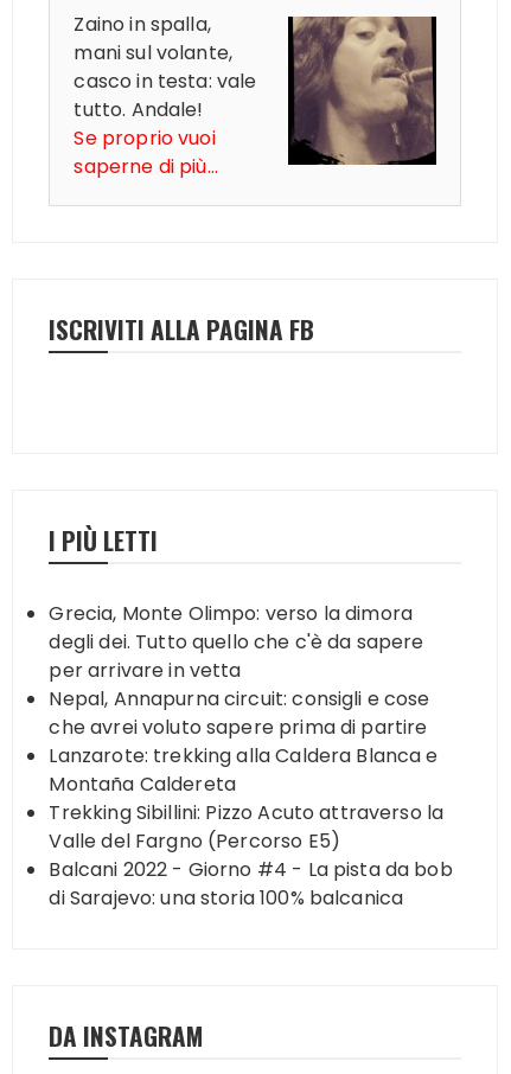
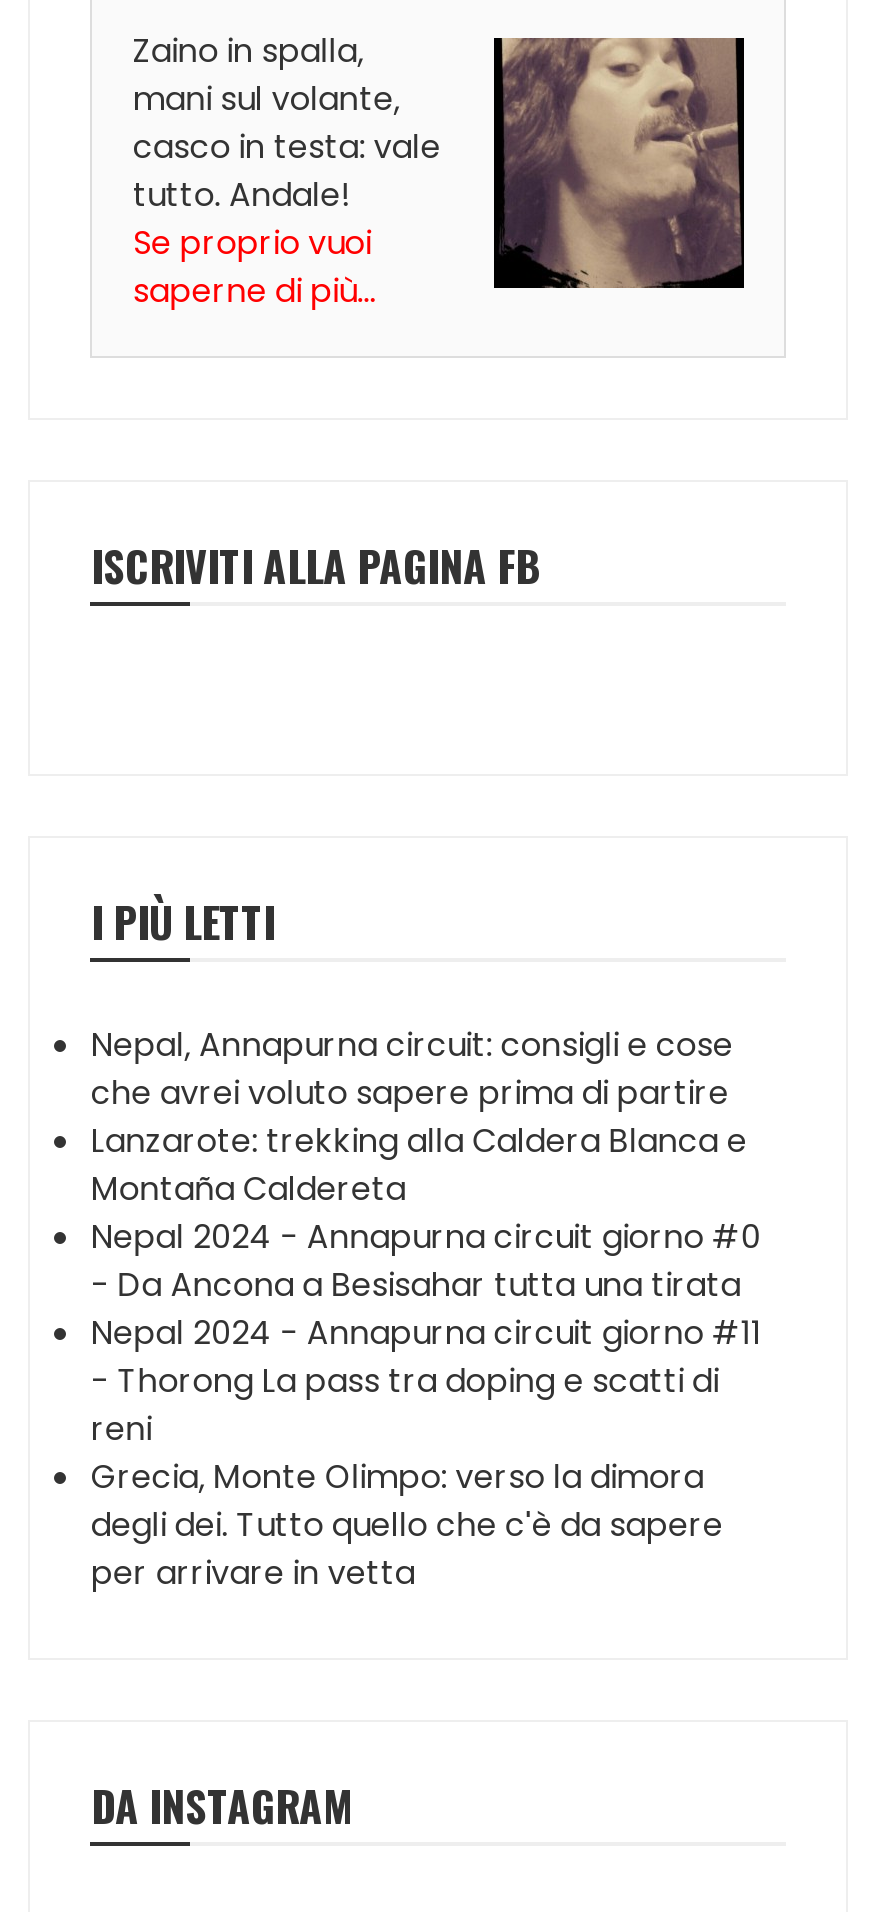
moved down: Grecia, Monte Olimpo: verso la dimora | degli dei. Tutto quello che c'è da sapere | per arrivare in vetta

moved up: Nepal, Annapurna circuit: consigli e cose | che avrei voluto sapere prima di partire | Lanzarote: trekking alla Caldera Blanca e | Montaña Caldereta

- Trekking Sibillini: Pizzo Acuto attraverso la
- Valle del Fargno (Percorso E5)
- Balcani 2022 - Giorno #4 - La pista da bob
- di Sarajevo: una storia 100% balcanica
+ Nepal 2024 - Annapurna circuit giorno #0
+ - Da Ancona a Besisahar tutta una tirata
+ Nepal 2024 - Annapurna circuit giorno #11
+ - Thorong La pass tra doping e scatti di
+ reni
